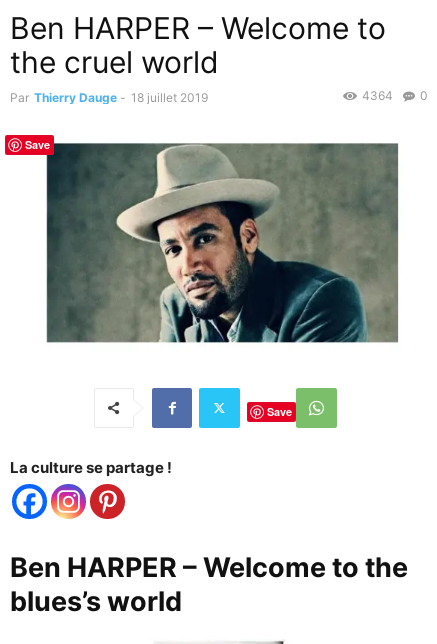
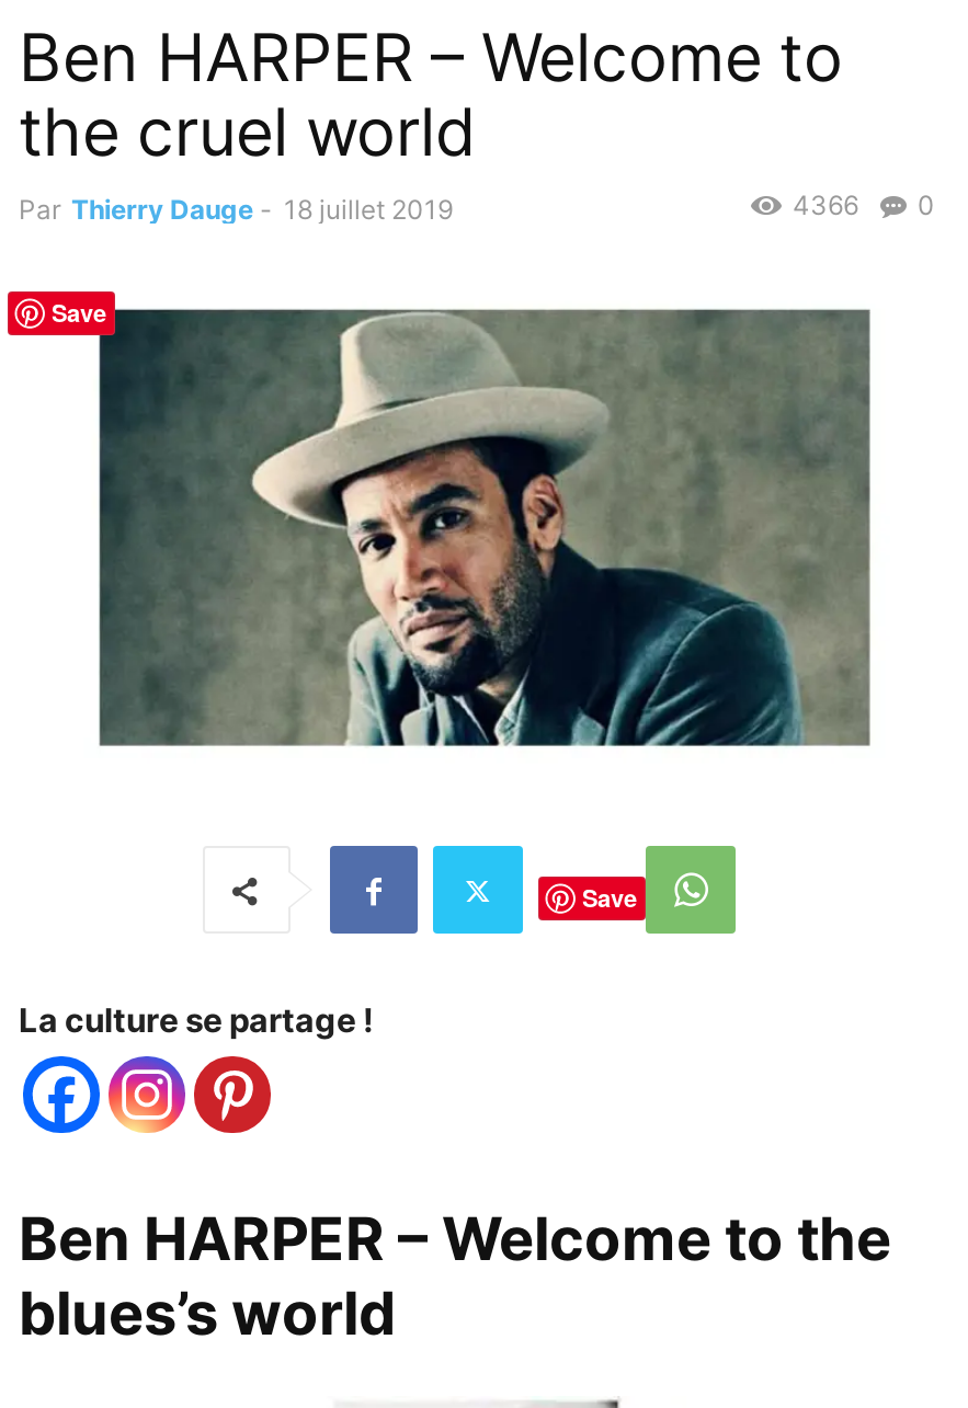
- 4364 0
+ 4366 0
